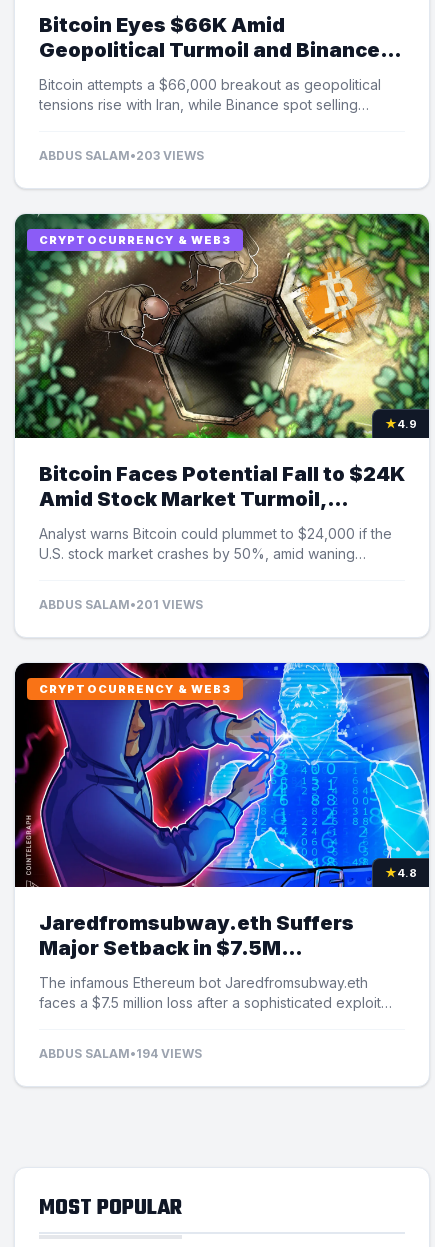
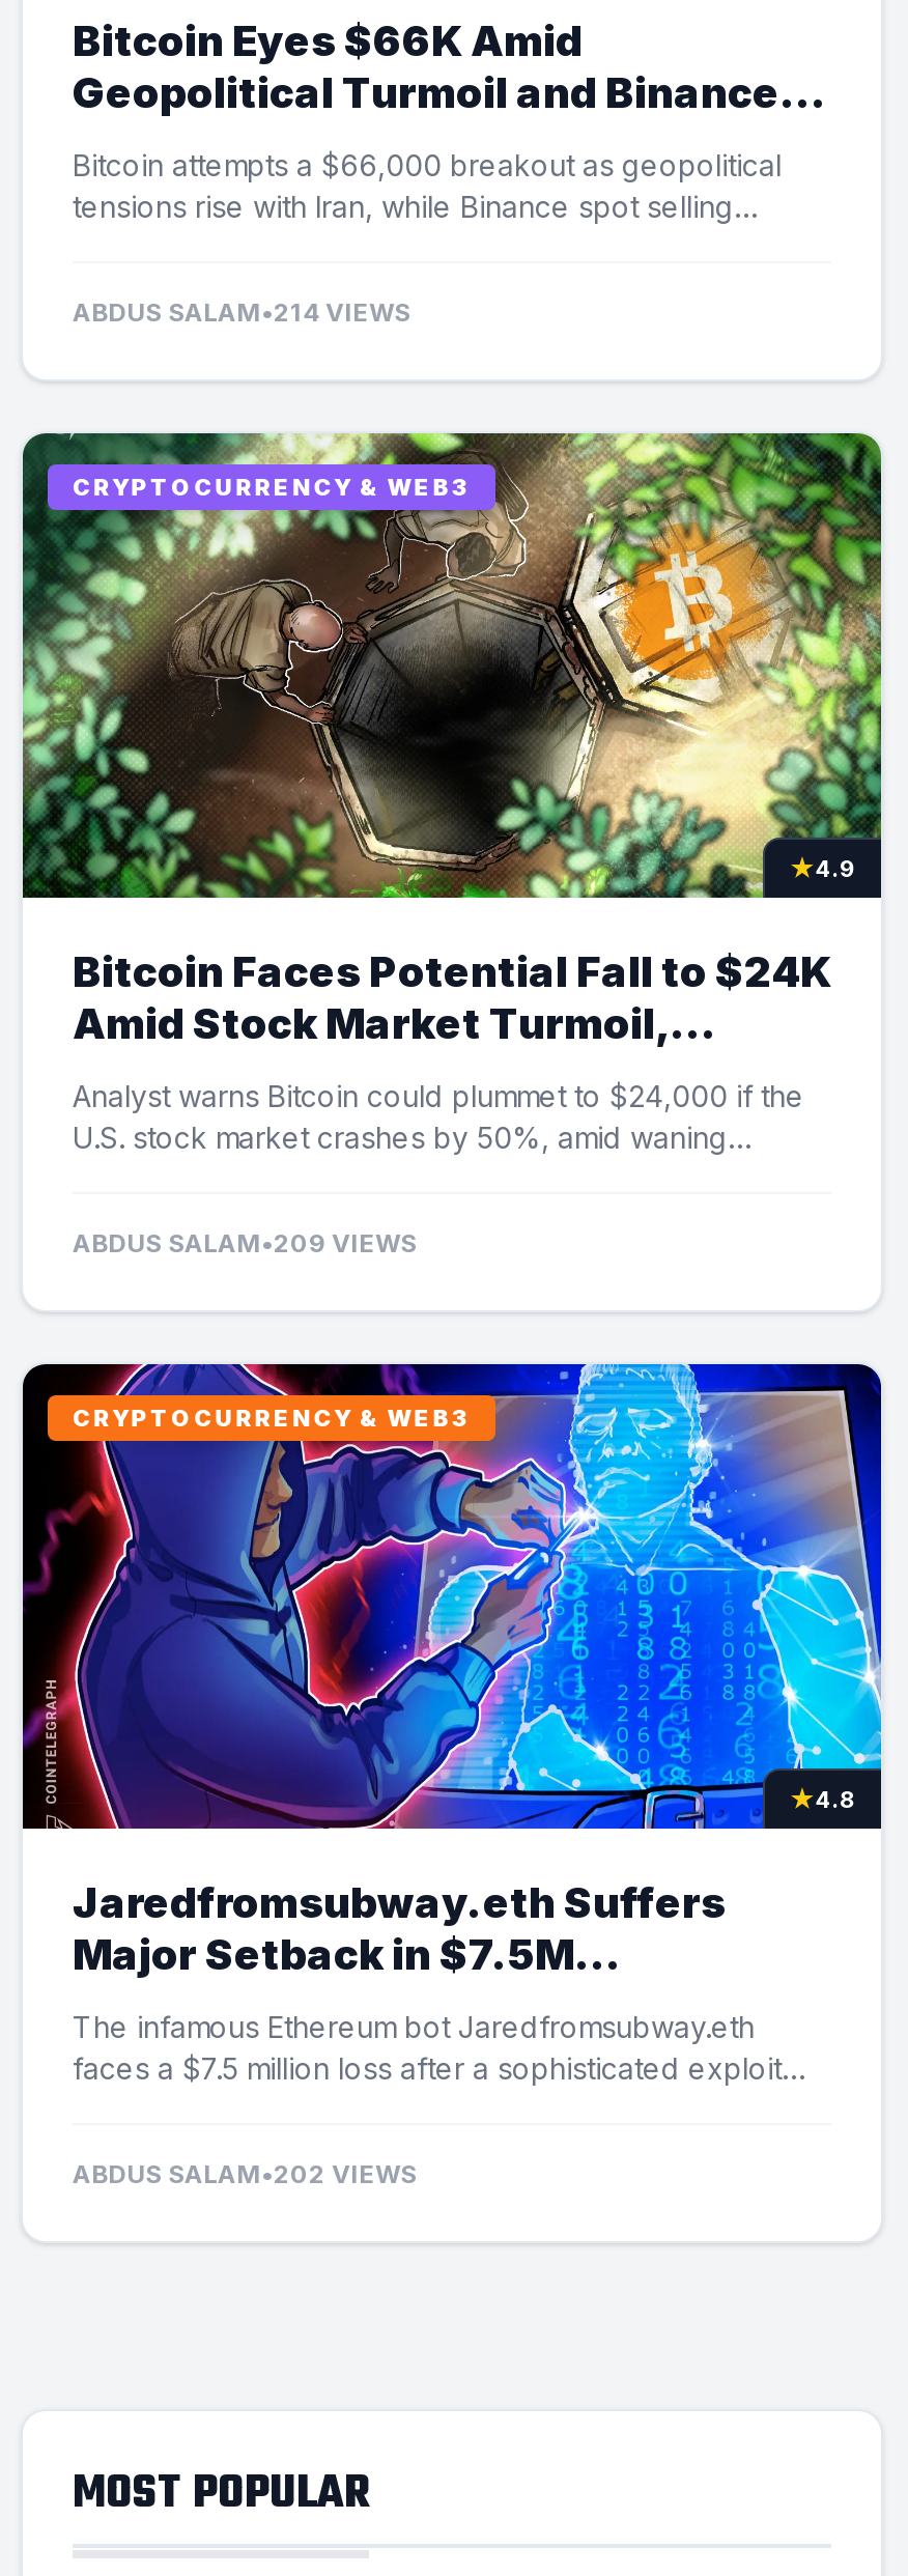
- ABDUS SALAM•203 VIEWS
+ ABDUS SALAM•214 VIEWS

- ABDUS SALAM•201 VIEWS
+ ABDUS SALAM•209 VIEWS

- ABDUS SALAM•194 VIEWS
+ ABDUS SALAM•202 VIEWS
